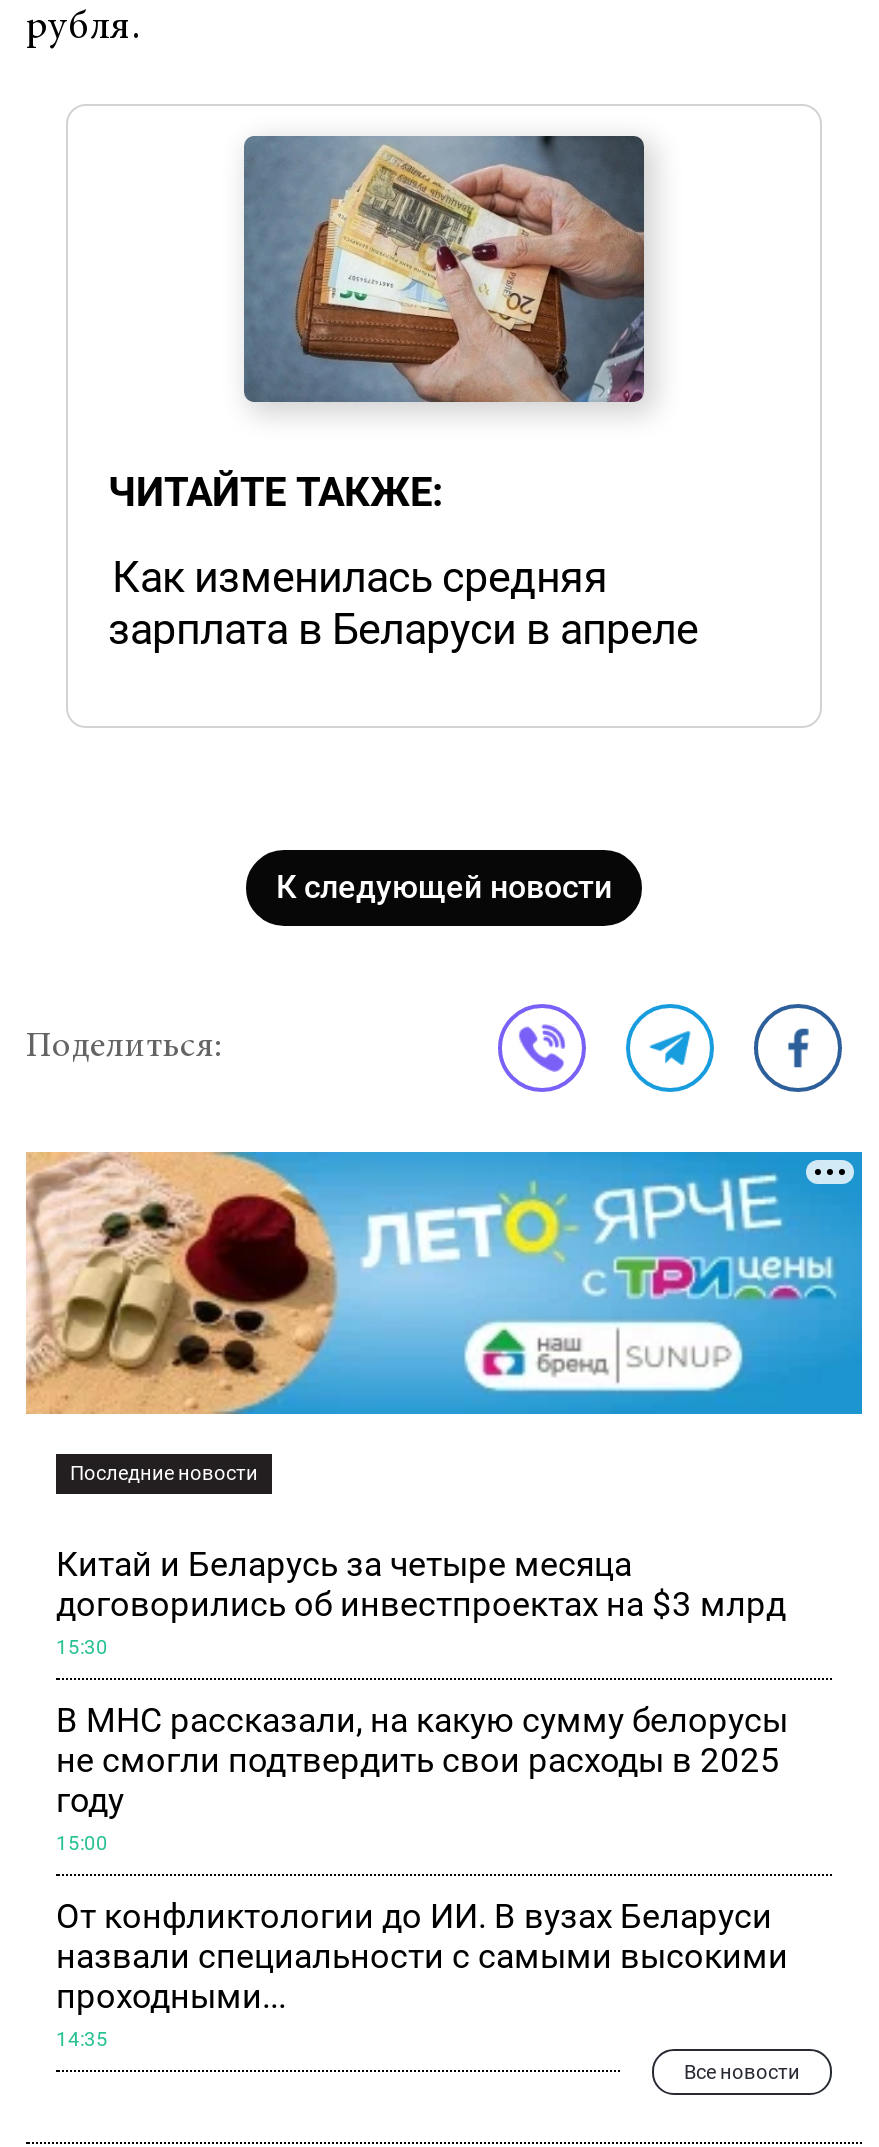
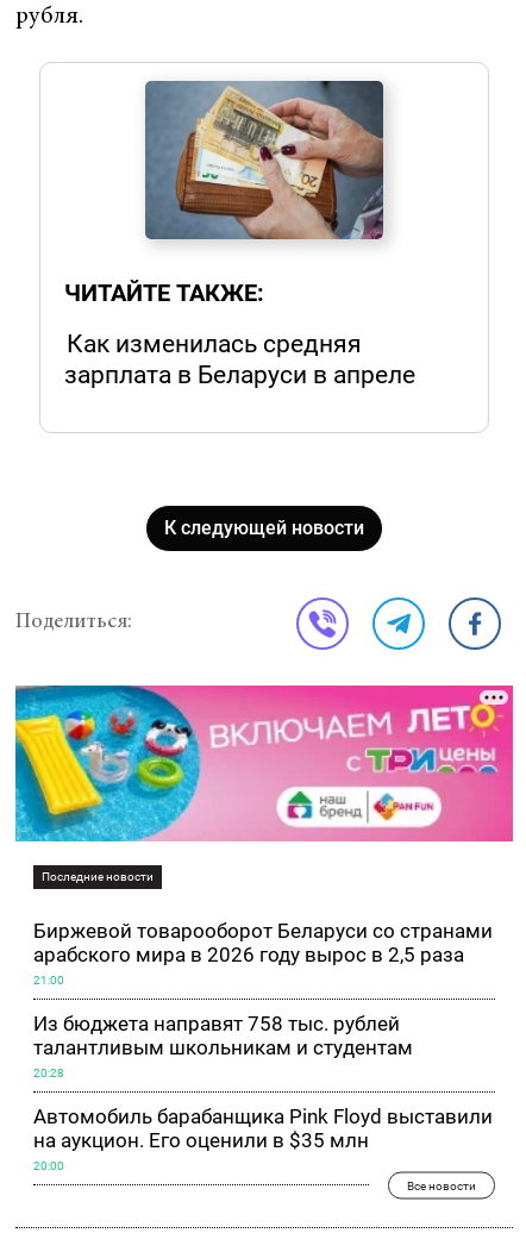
- [image]
+ [image]

- Китай и Беларусь за четыре месяца
- договорились об инвестпроектах на $3 млрд
+ Биржевой товарооборот Беларуси со странами
+ арабского мира в 2026 году вырос в 2,5 раза

- 15:30
+ 21:00

- В МНС рассказали, на какую сумму белорусы
- не смогли подтвердить свои расходы в 2025
- году
+ Из бюджета направят 758 тыс. рублей
+ талантливым школьникам и студентам

- 15:00
+ 20:28

- От конфликтологии до ИИ. В вузах Беларуси
- назвали специальности с самыми высокими
- проходными...
+ Автомобиль барабанщика Pink Floyd выставили
+ на аукцион. Его оценили в $35 млн

- 14:35
+ 20:00
